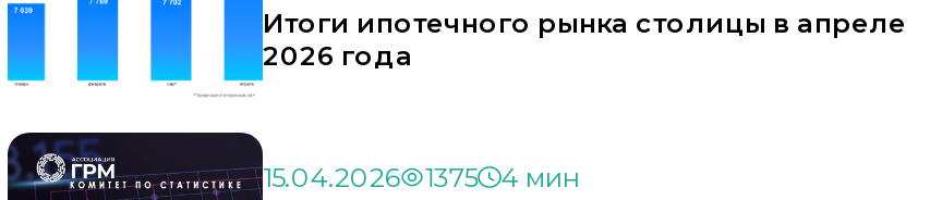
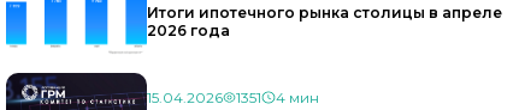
- 15.04.2026 1375 4 мин
+ 15.04.2026 1351 4 мин
